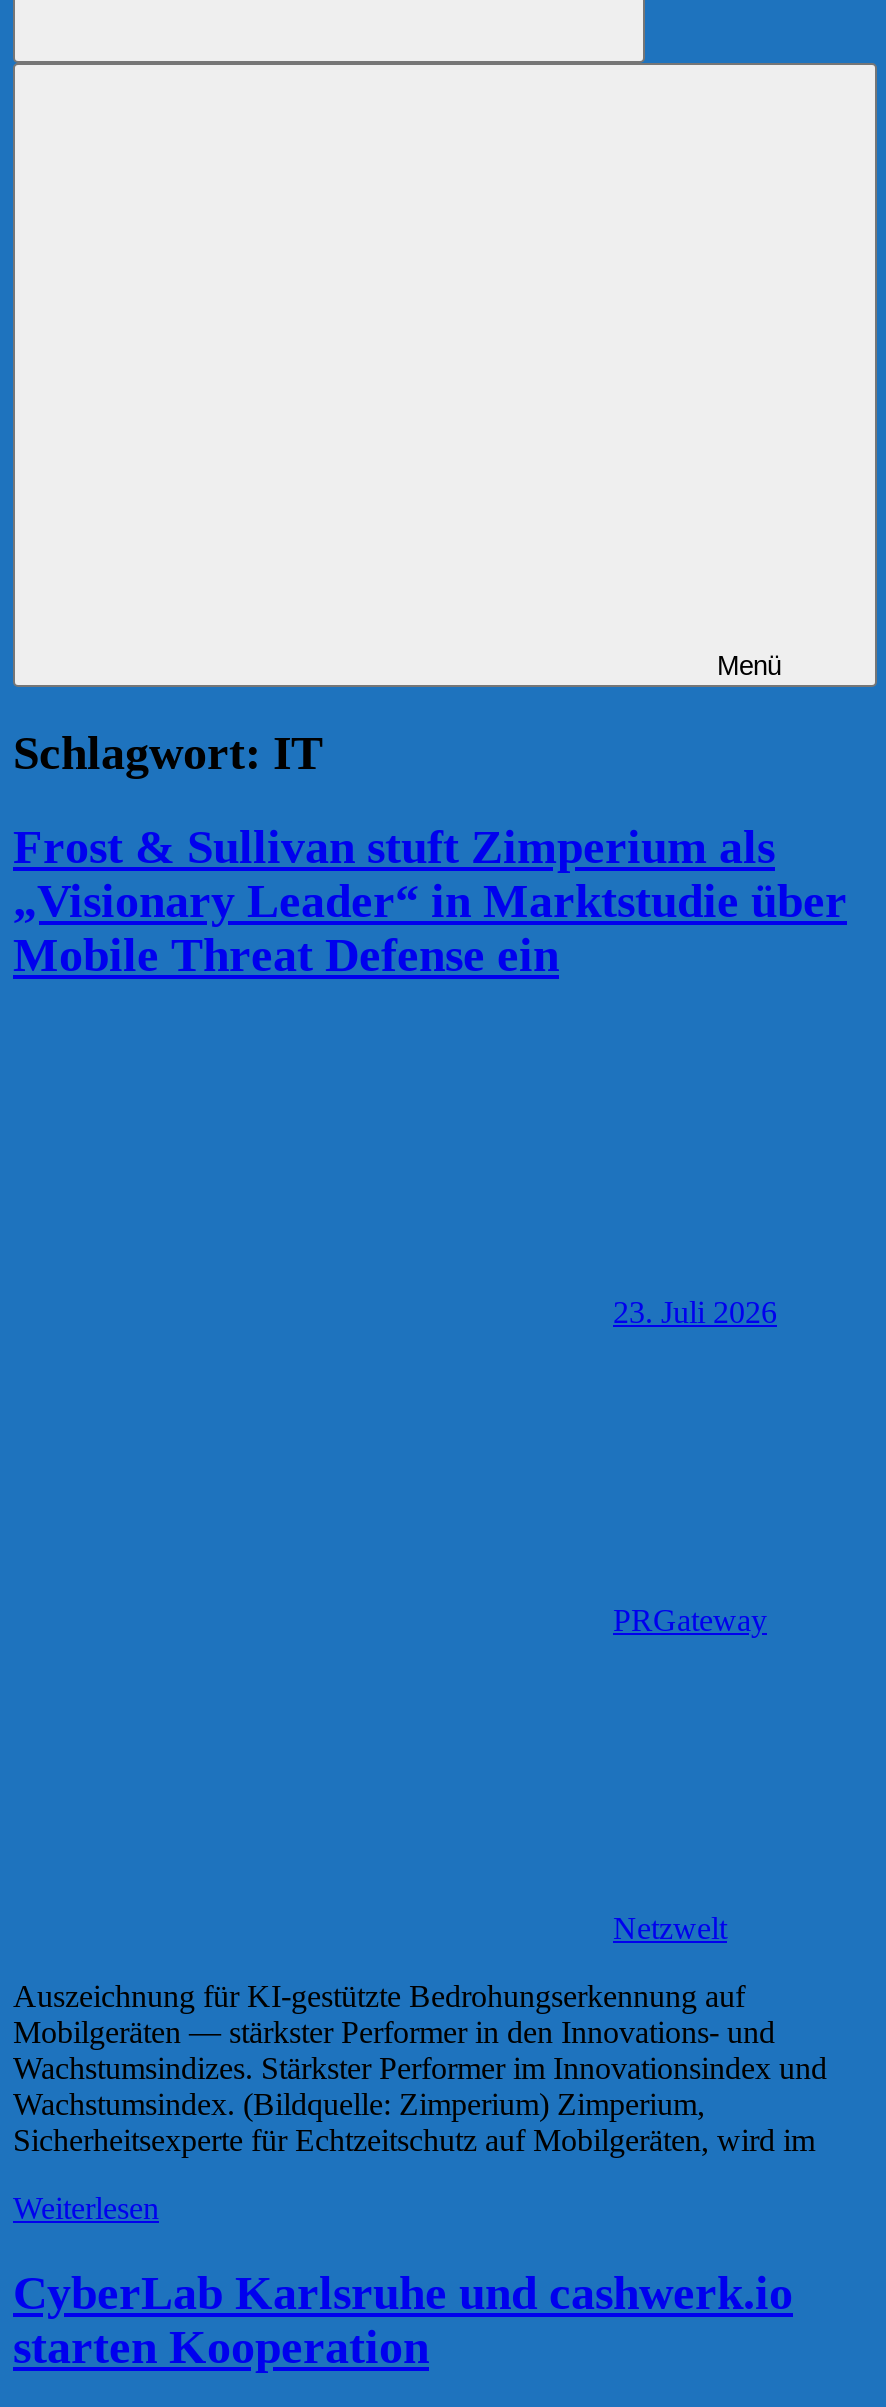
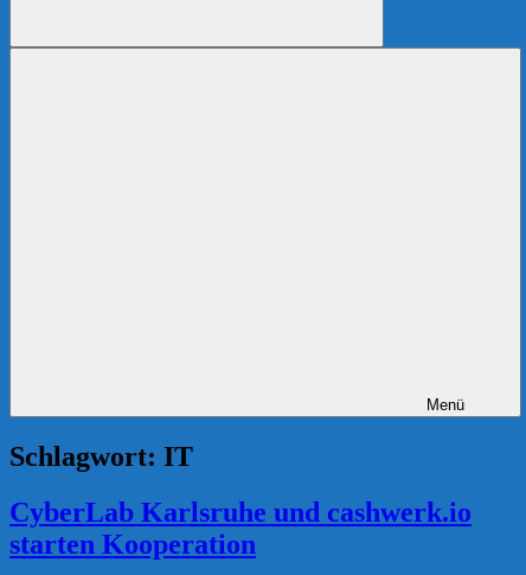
- Frost & Sullivan stuft Zimperium als
- „Visionary Leader“ in Marktstudie über
- Mobile Threat Defense ein

- 23. Juli 2026

- PRGateway

- Netzwelt
- Auszeichnung für KI-gestützte Bedrohungserkennung auf
- Mobilgeräten — stärkster Performer in den Innovations- und
- Wachstumsindizes. Stärkster Performer im Innovationsindex und
- Wachstumsindex. (Bildquelle: Zimperium) Zimperium,
- Sicherheitsexperte für Echtzeitschutz auf Mobilgeräten, wird im
- Weiterlesen
